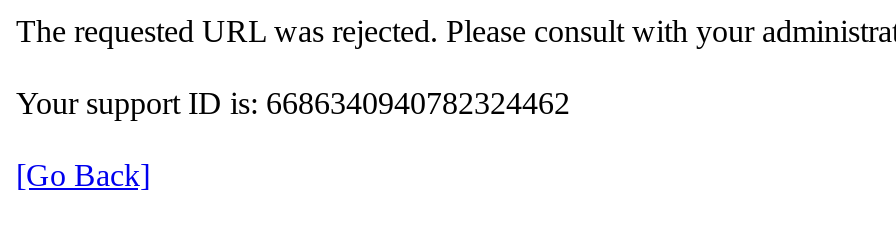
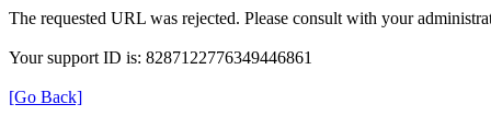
- Your support ID is: 6686340940782324462
+ Your support ID is: 8287122776349446861
